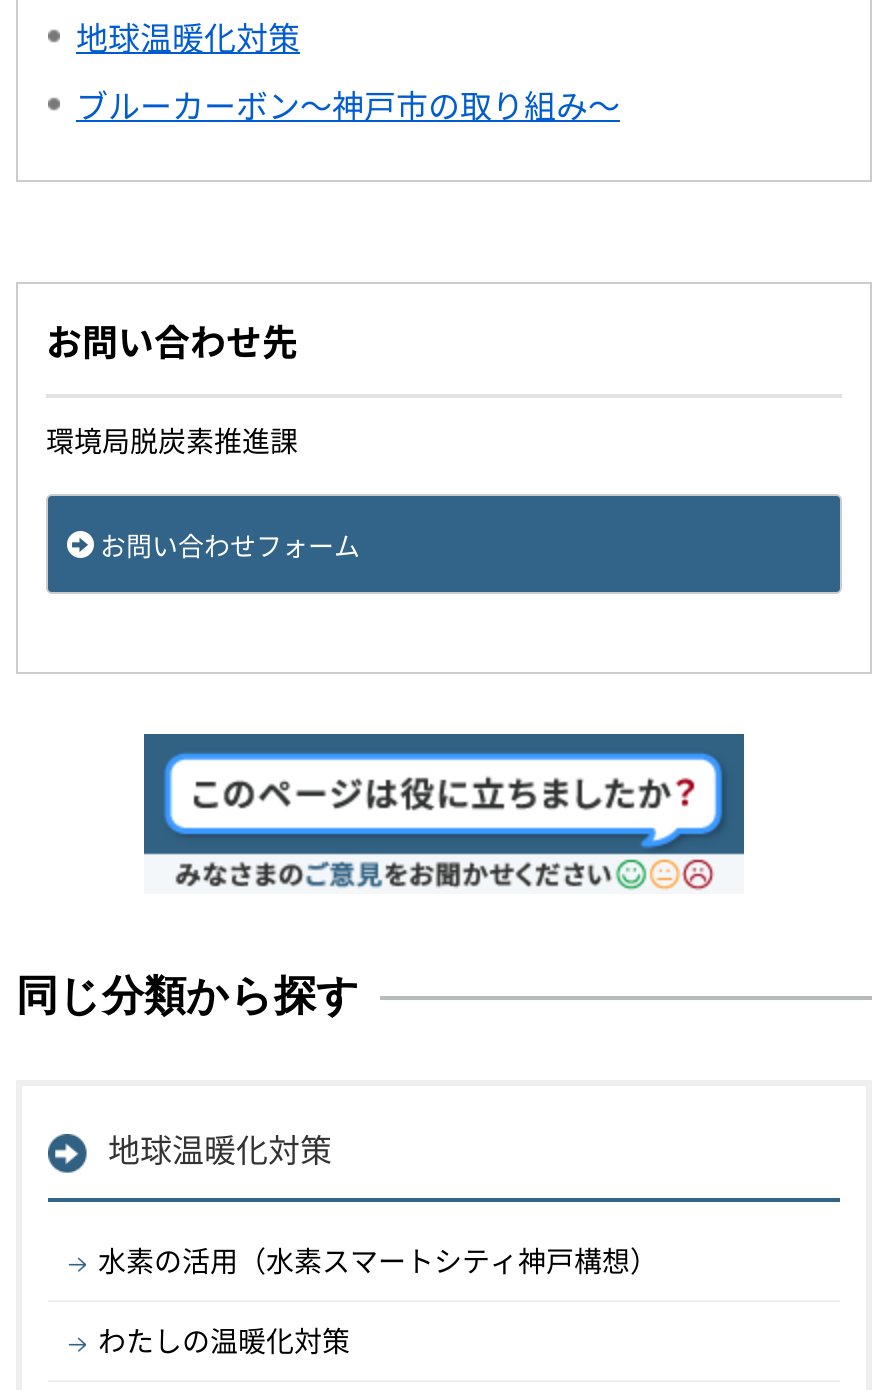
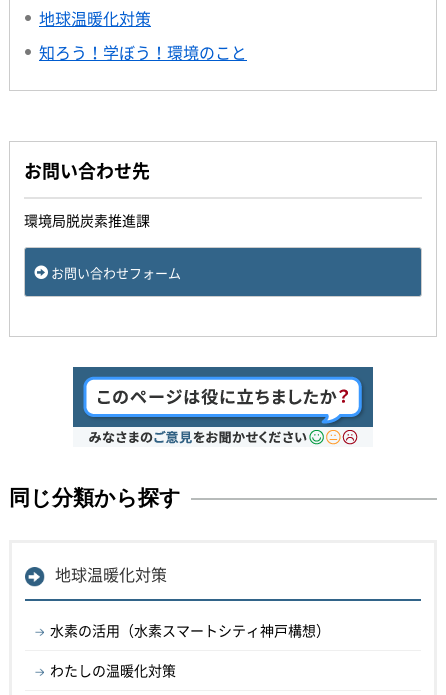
- ブルーカーボン～神戸市の取り組み～
+ 知ろう！学ぼう！環境のこと
